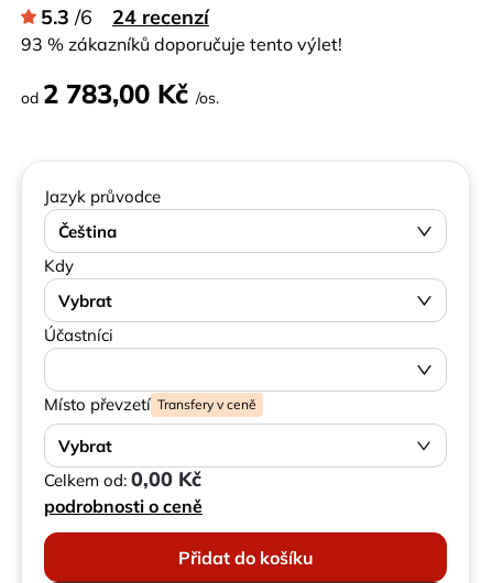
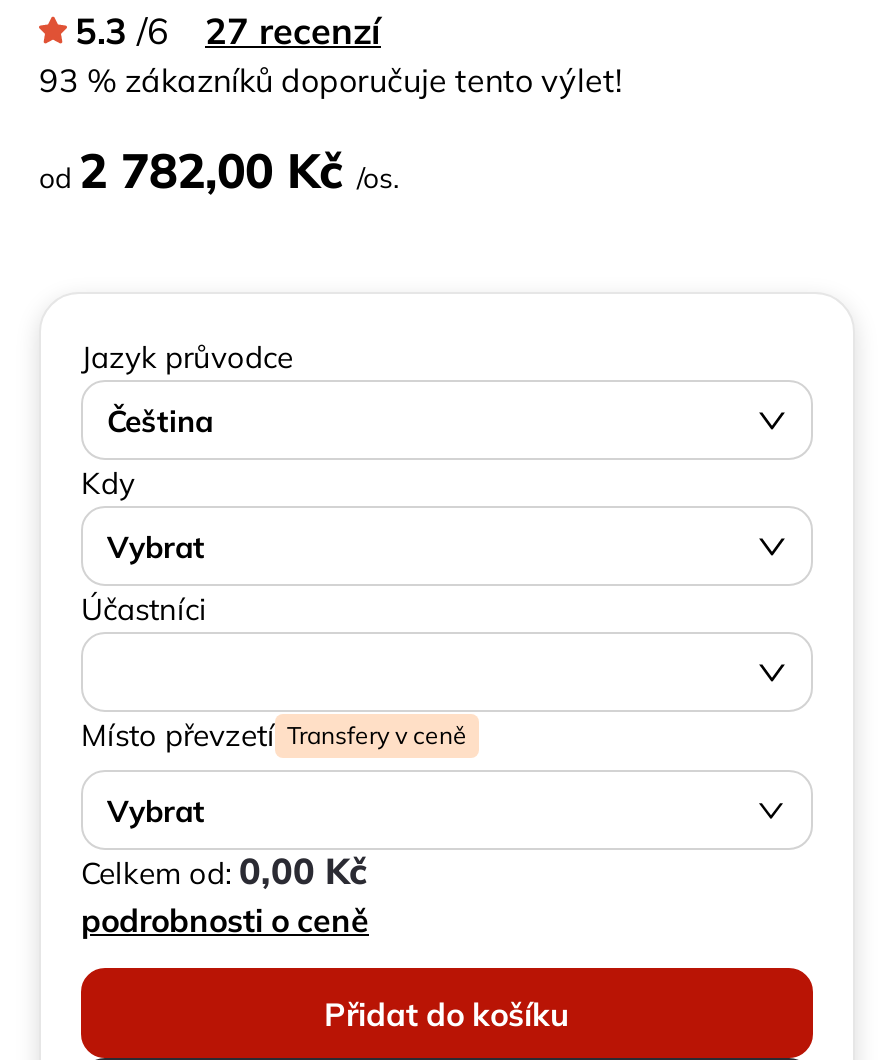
- 5.3 /6 24 recenzí
+ 5.3 /6 27 recenzí

- od 2 783,00 Kč /os.
+ od 2 782,00 Kč /os.
